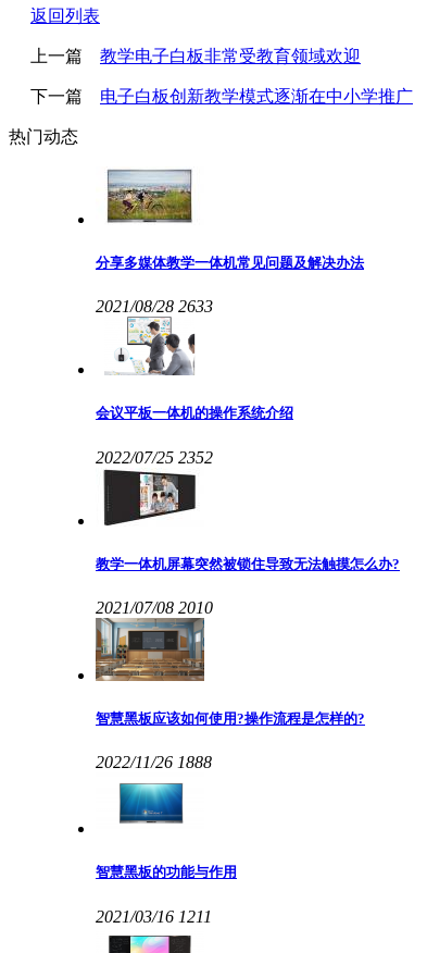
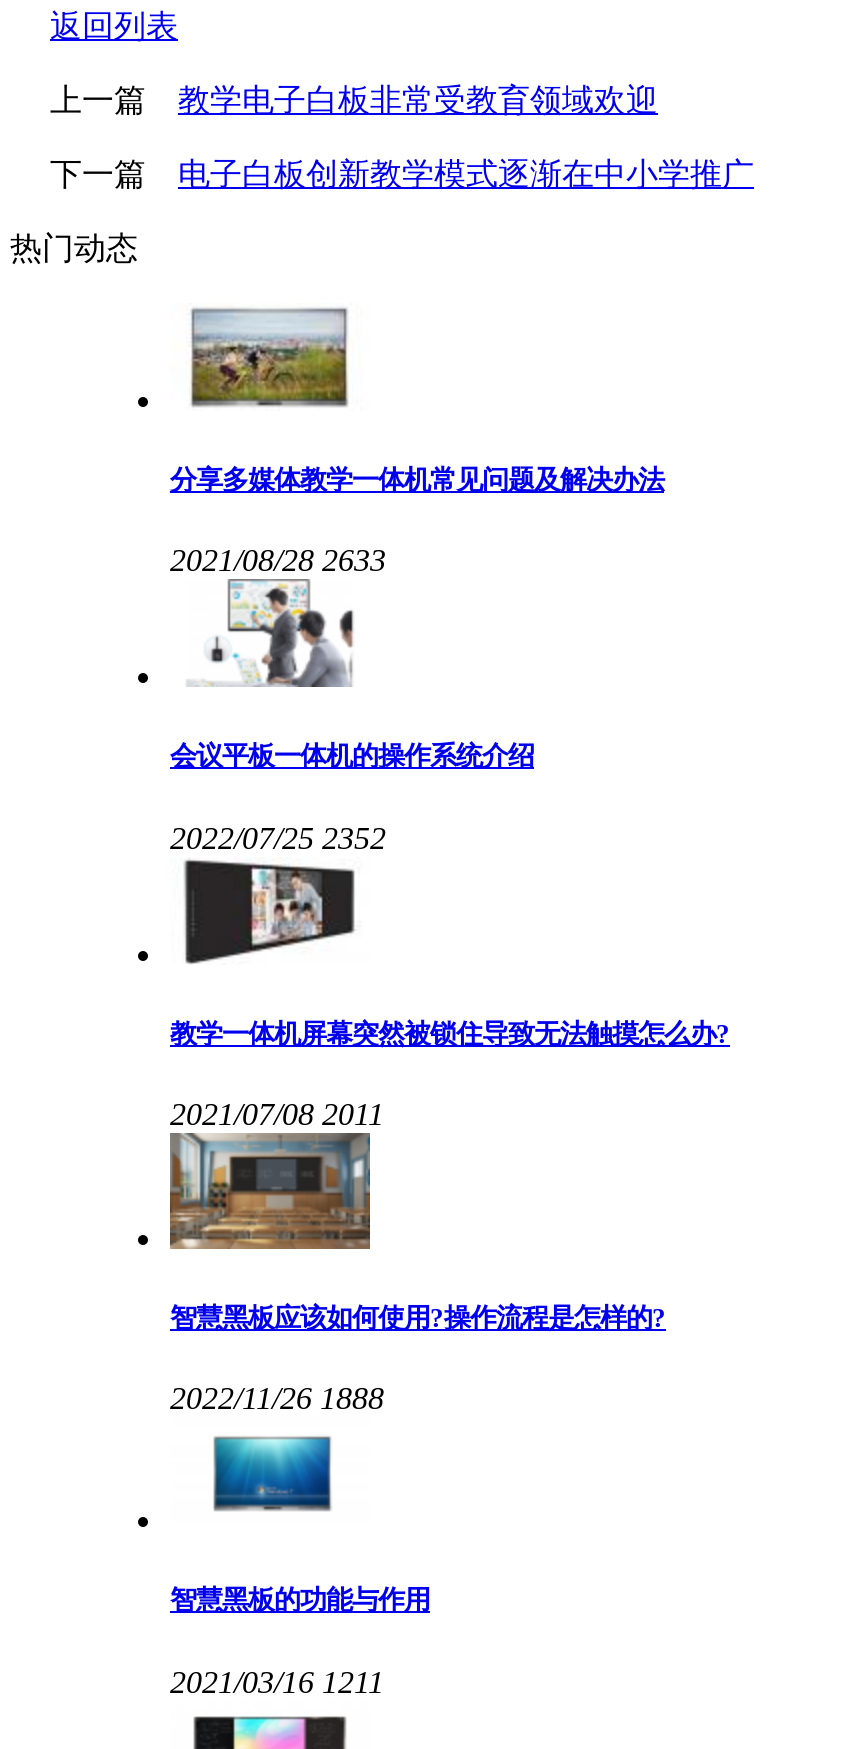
- 2021/07/08 2010
+ 2021/07/08 2011
